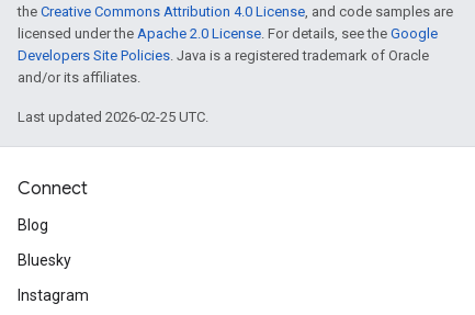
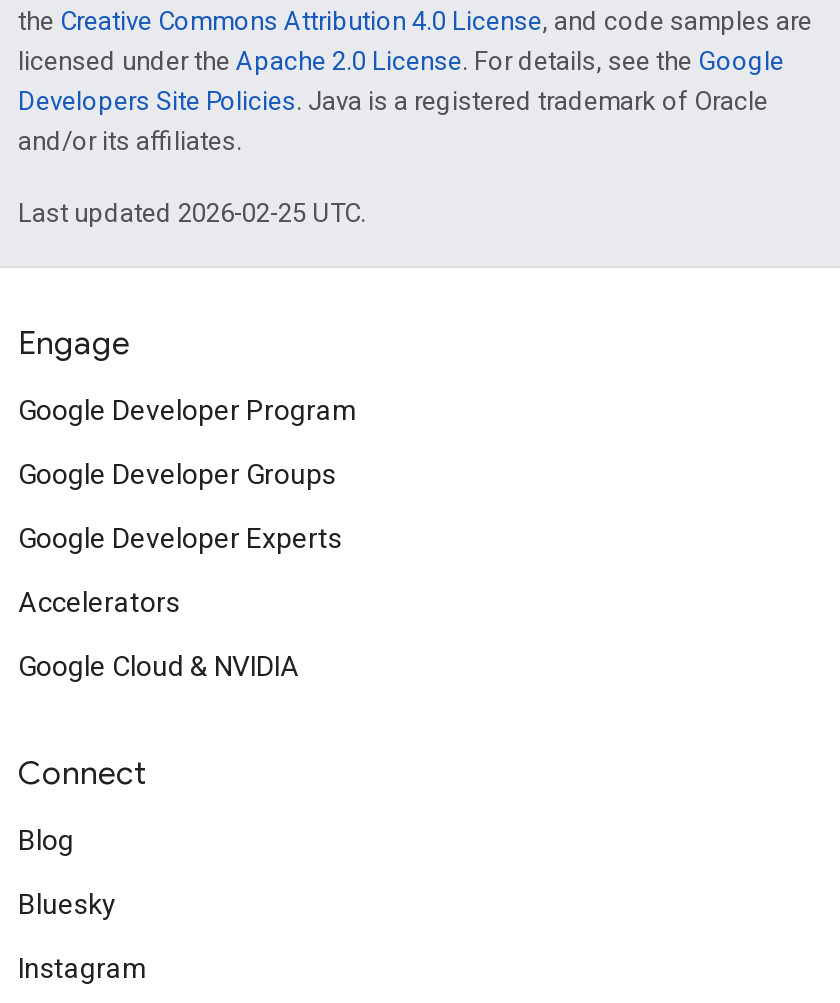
+ Engage
+ Google Developer Program
+ Google Developer Groups
+ Google Developer Experts
+ Accelerators
+ Google Cloud & NVIDIA
